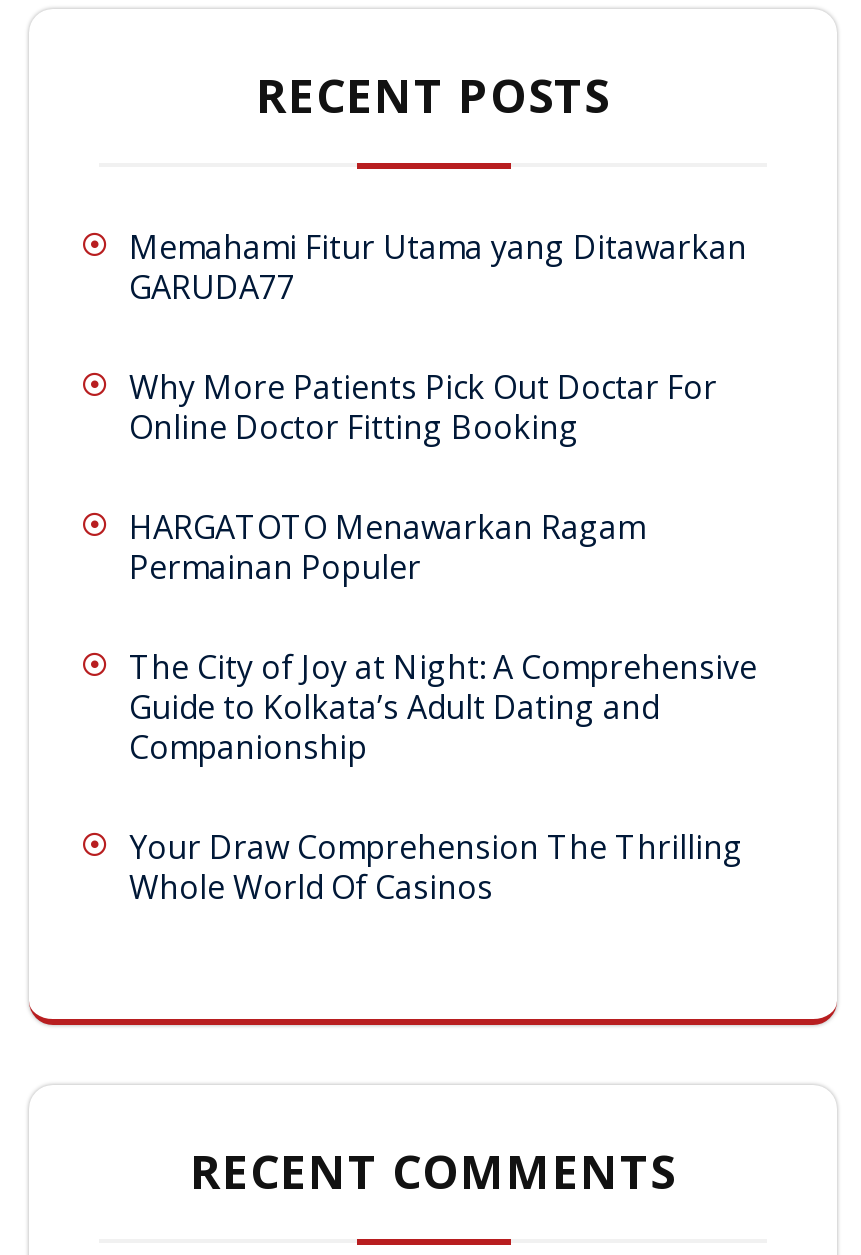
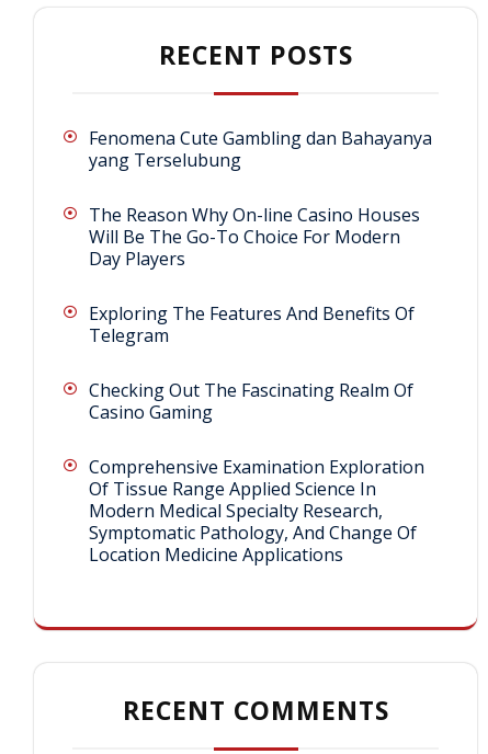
- Memahami Fitur Utama yang Ditawarkan
- GARUDA77
+ Fenomena Cute Gambling dan Bahayanya
+ yang Terselubung

- Why More Patients Pick Out Doctar For
- Online Doctor Fitting Booking
+ The Reason Why On-line Casino Houses
+ Will Be The Go-To Choice For Modern
+ Day Players

- HARGATOTO Menawarkan Ragam
- Permainan Populer
+ Exploring The Features And Benefits Of
+ Telegram

- The City of Joy at Night: A Comprehensive
- Guide to Kolkata’s Adult Dating and
- Companionship
+ Checking Out The Fascinating Realm Of
+ Casino Gaming

- Your Draw Comprehension The Thrilling
- Whole World Of Casinos
+ Comprehensive Examination Exploration
+ Of Tissue Range Applied Science In
+ Modern Medical Specialty Research,
+ Symptomatic Pathology, And Change Of
+ Location Medicine Applications
